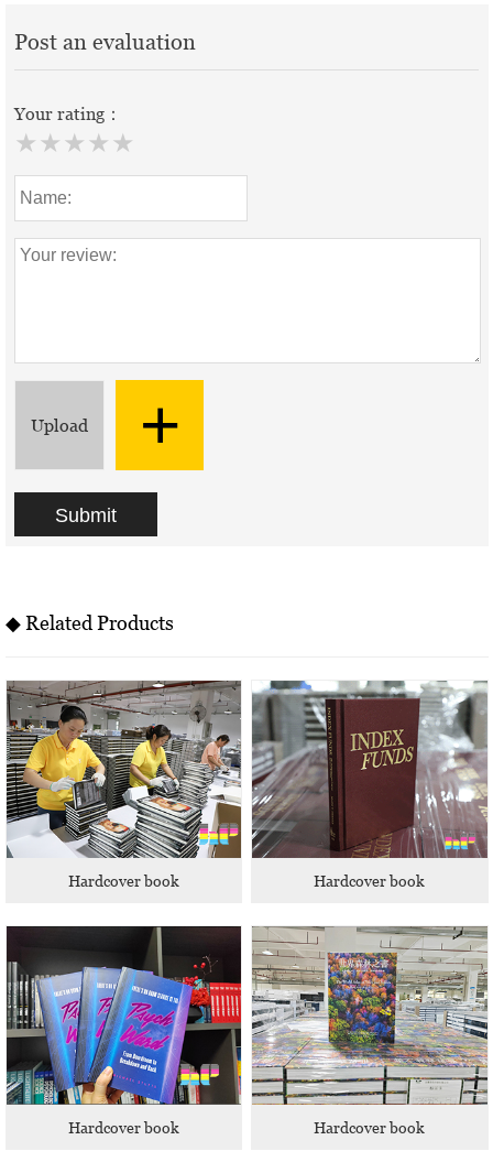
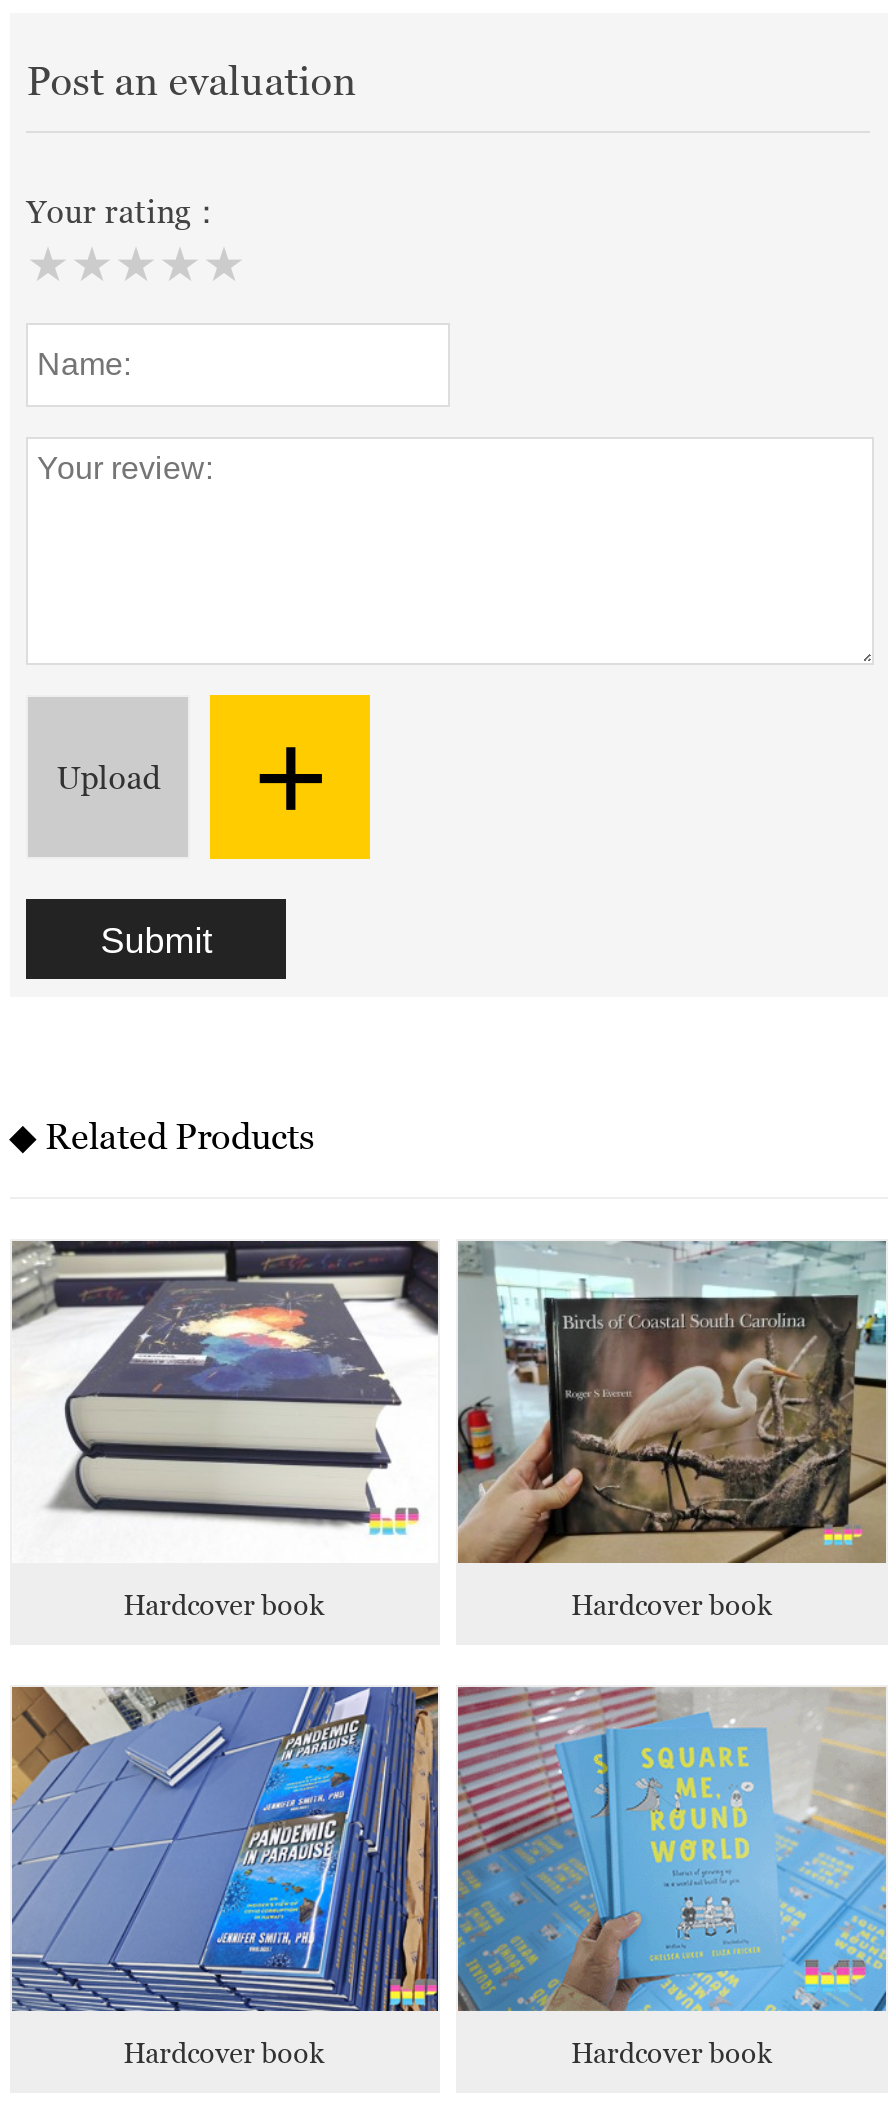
- [image]
+ [image]

- [image]
+ [image]

- [image]
+ [image]

- [image]
+ [image]
